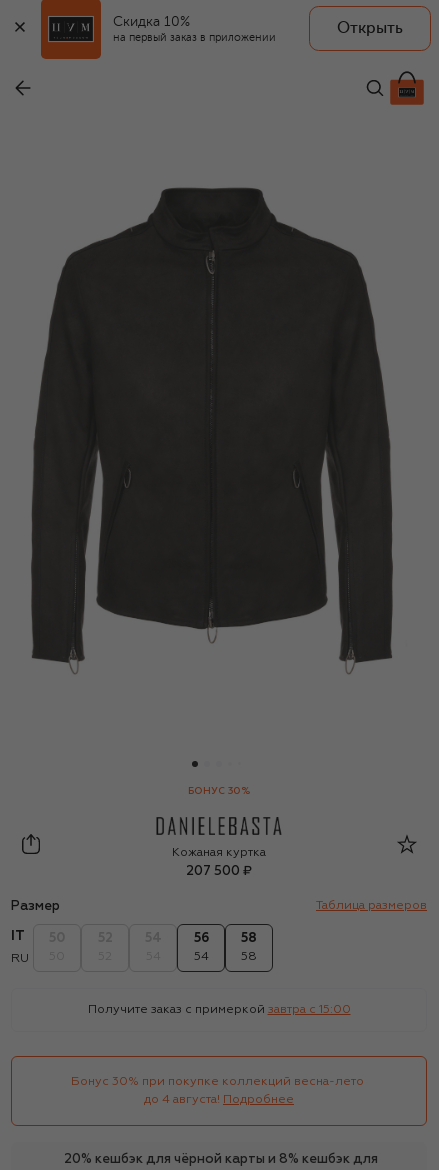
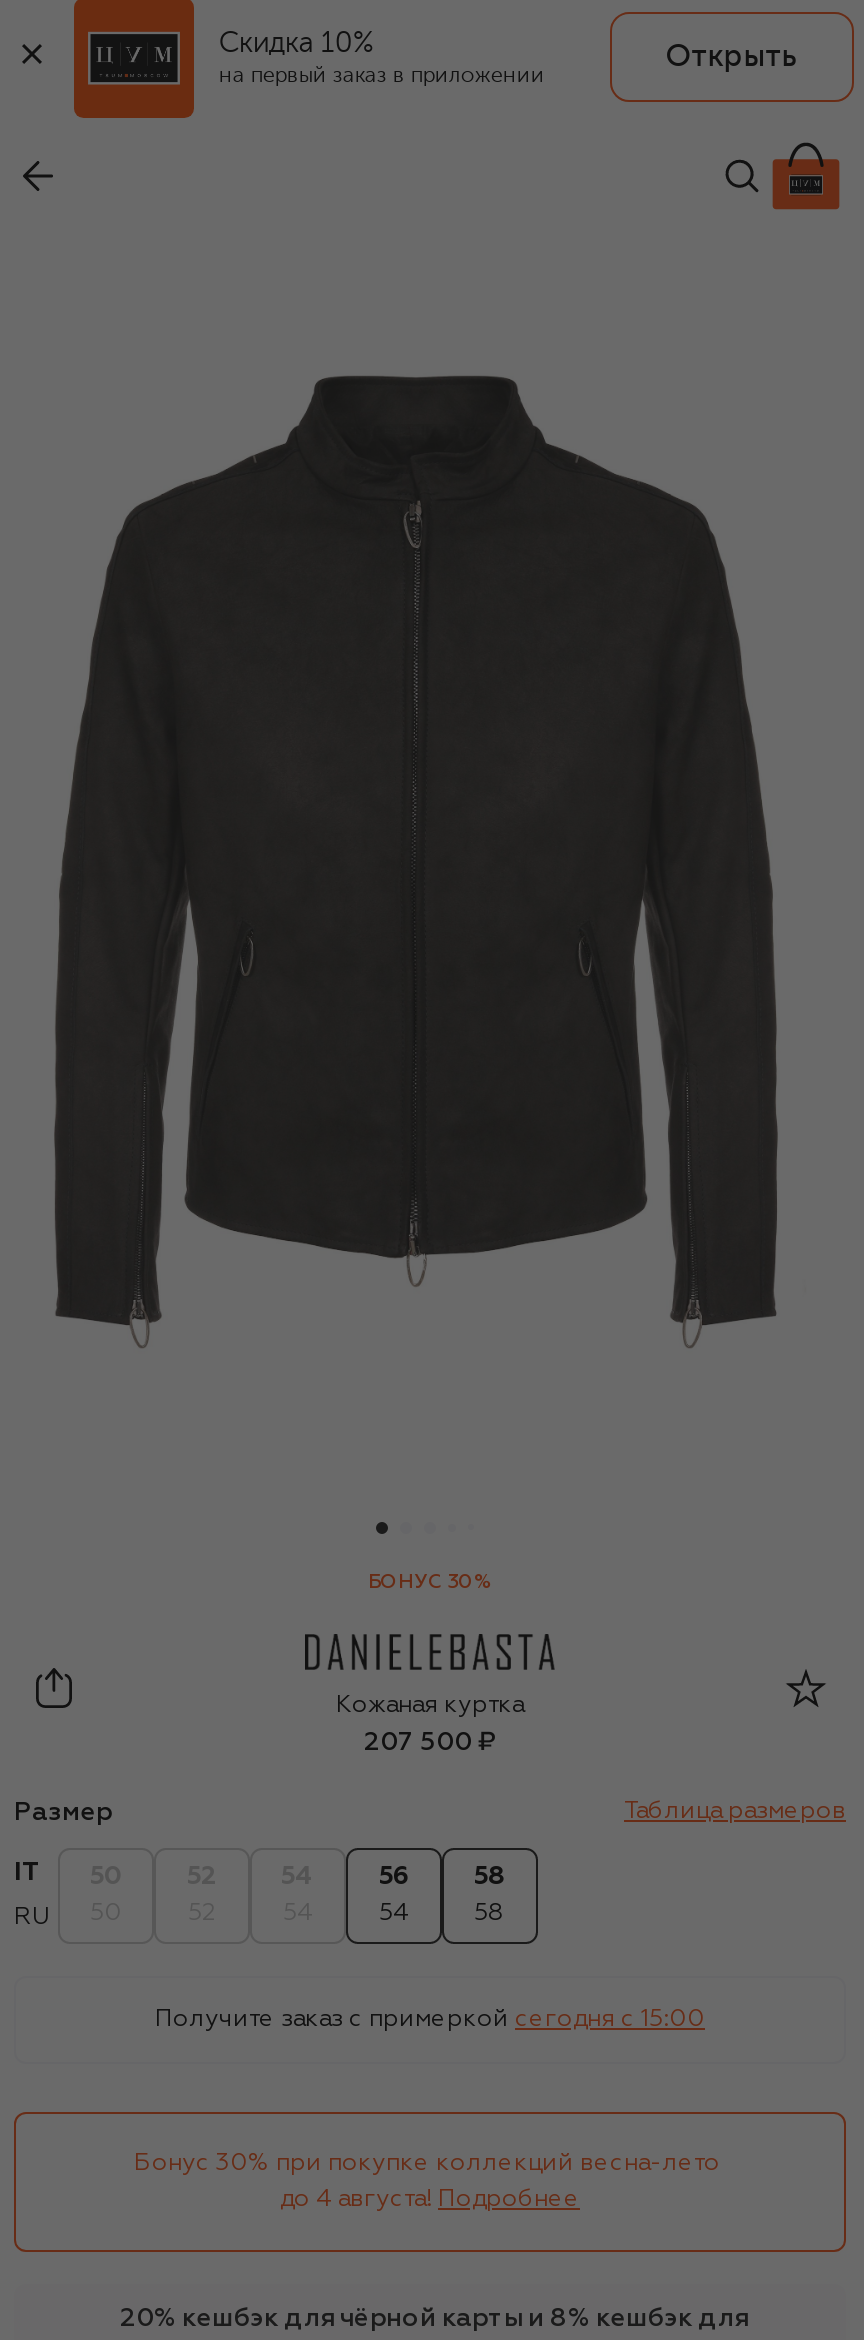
- Получите заказ с примеркой завтра c 15:00
+ Получите заказ с примеркой сегодня c 15:00
